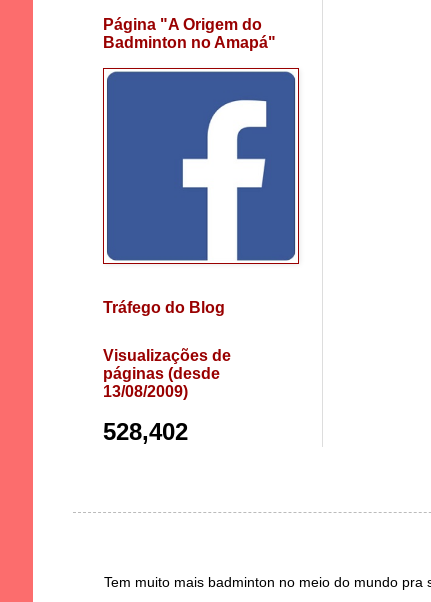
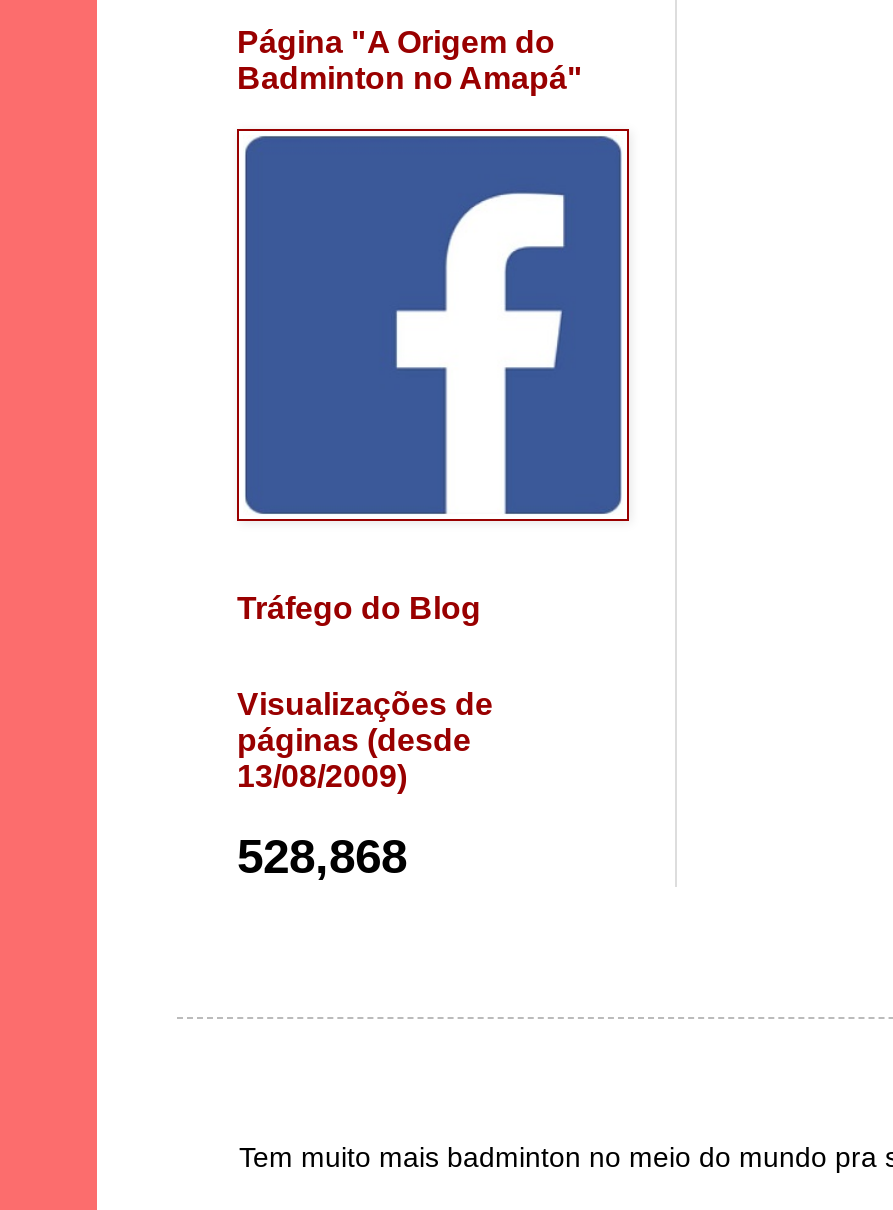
- 528,402
+ 528,868
